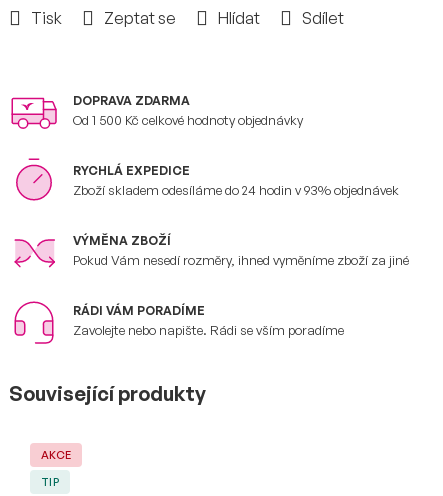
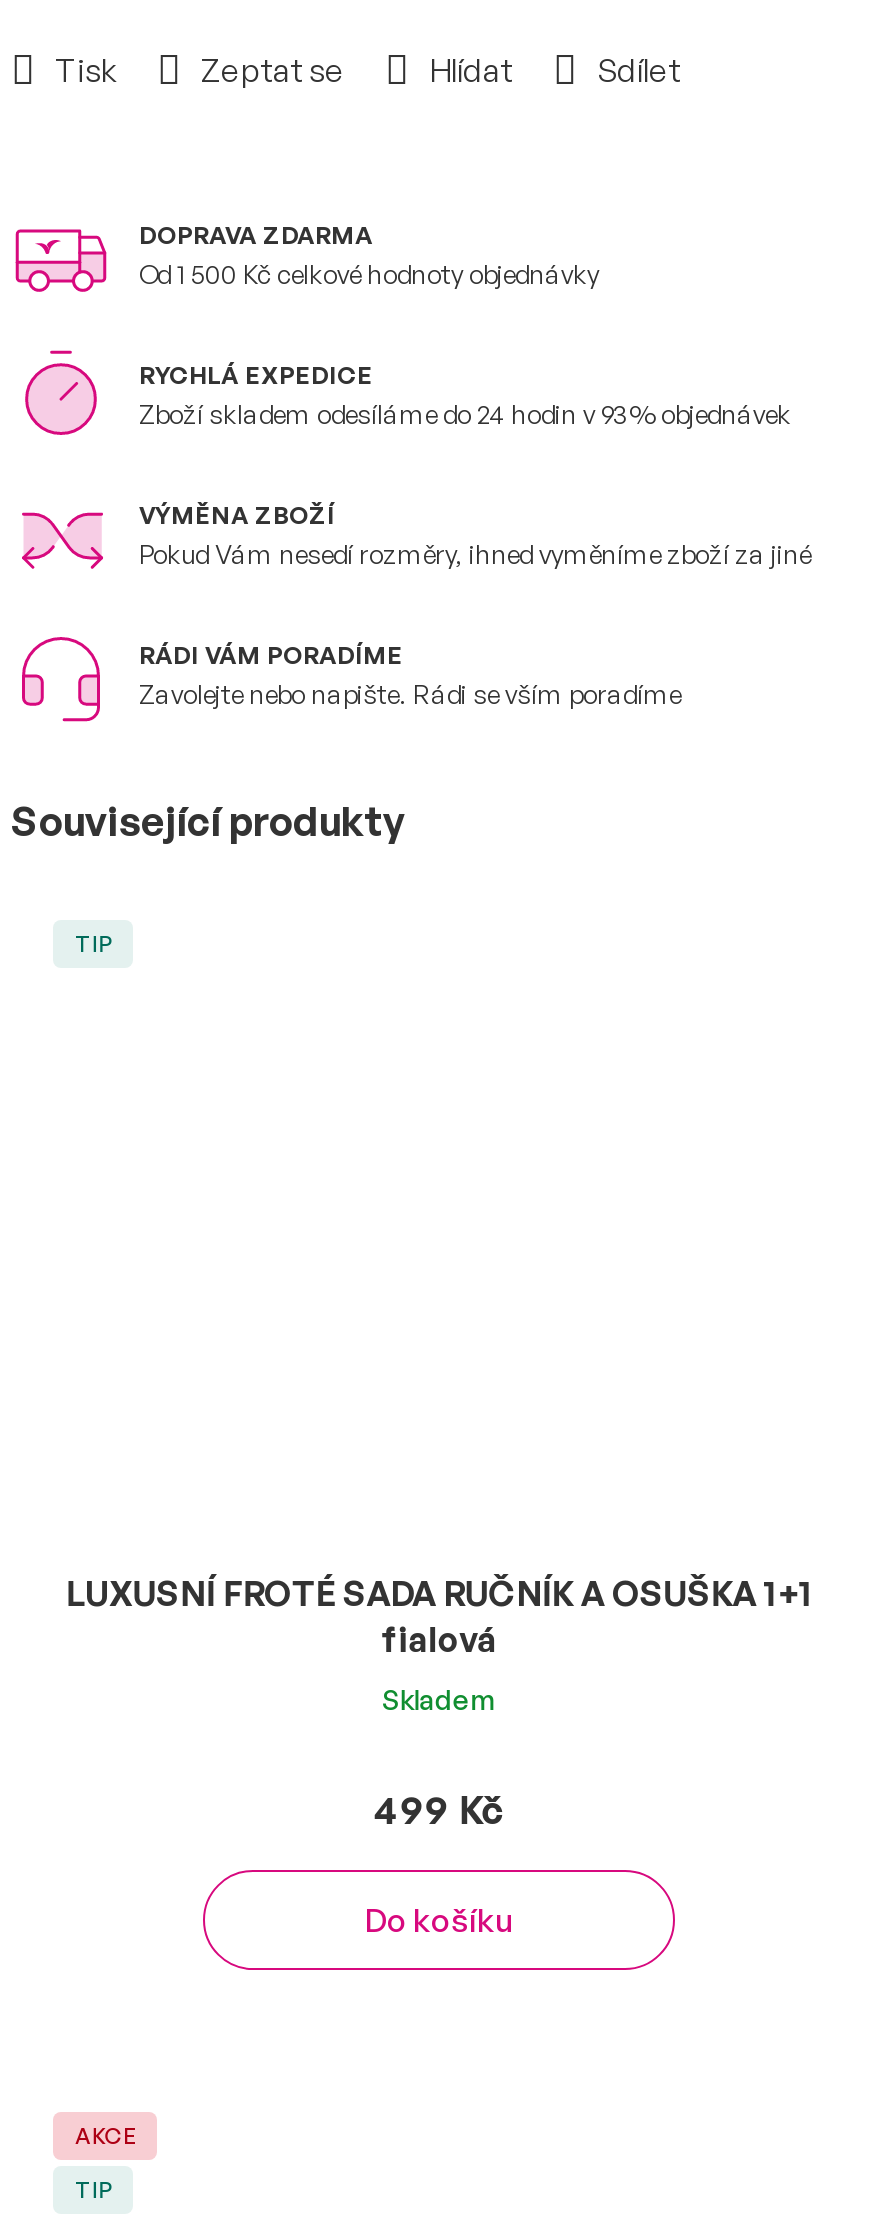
+ LUXUSNÍ FROTÉ SADA RUČNÍK A OSUŠKA 1+1
+ fialová
+ Skladem
+ 499 Kč
+ Do košíku

+ TIP
